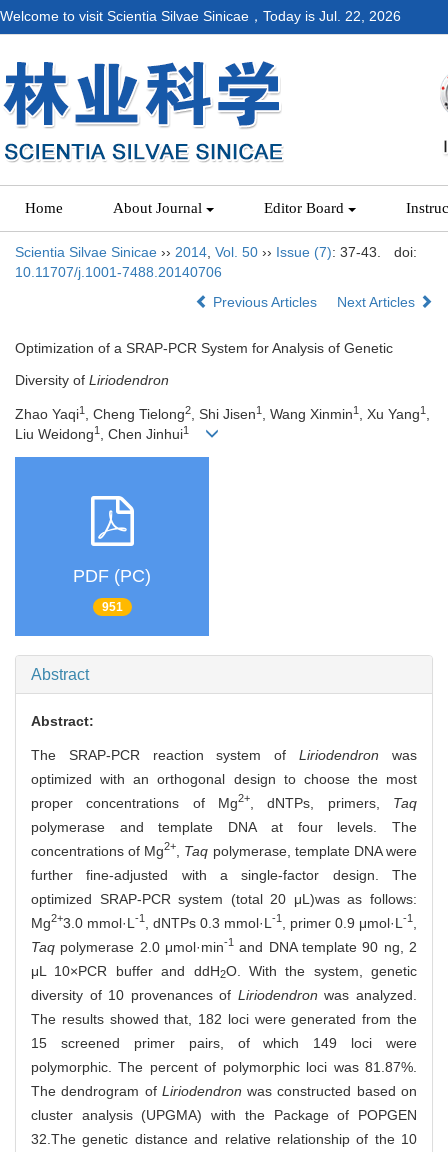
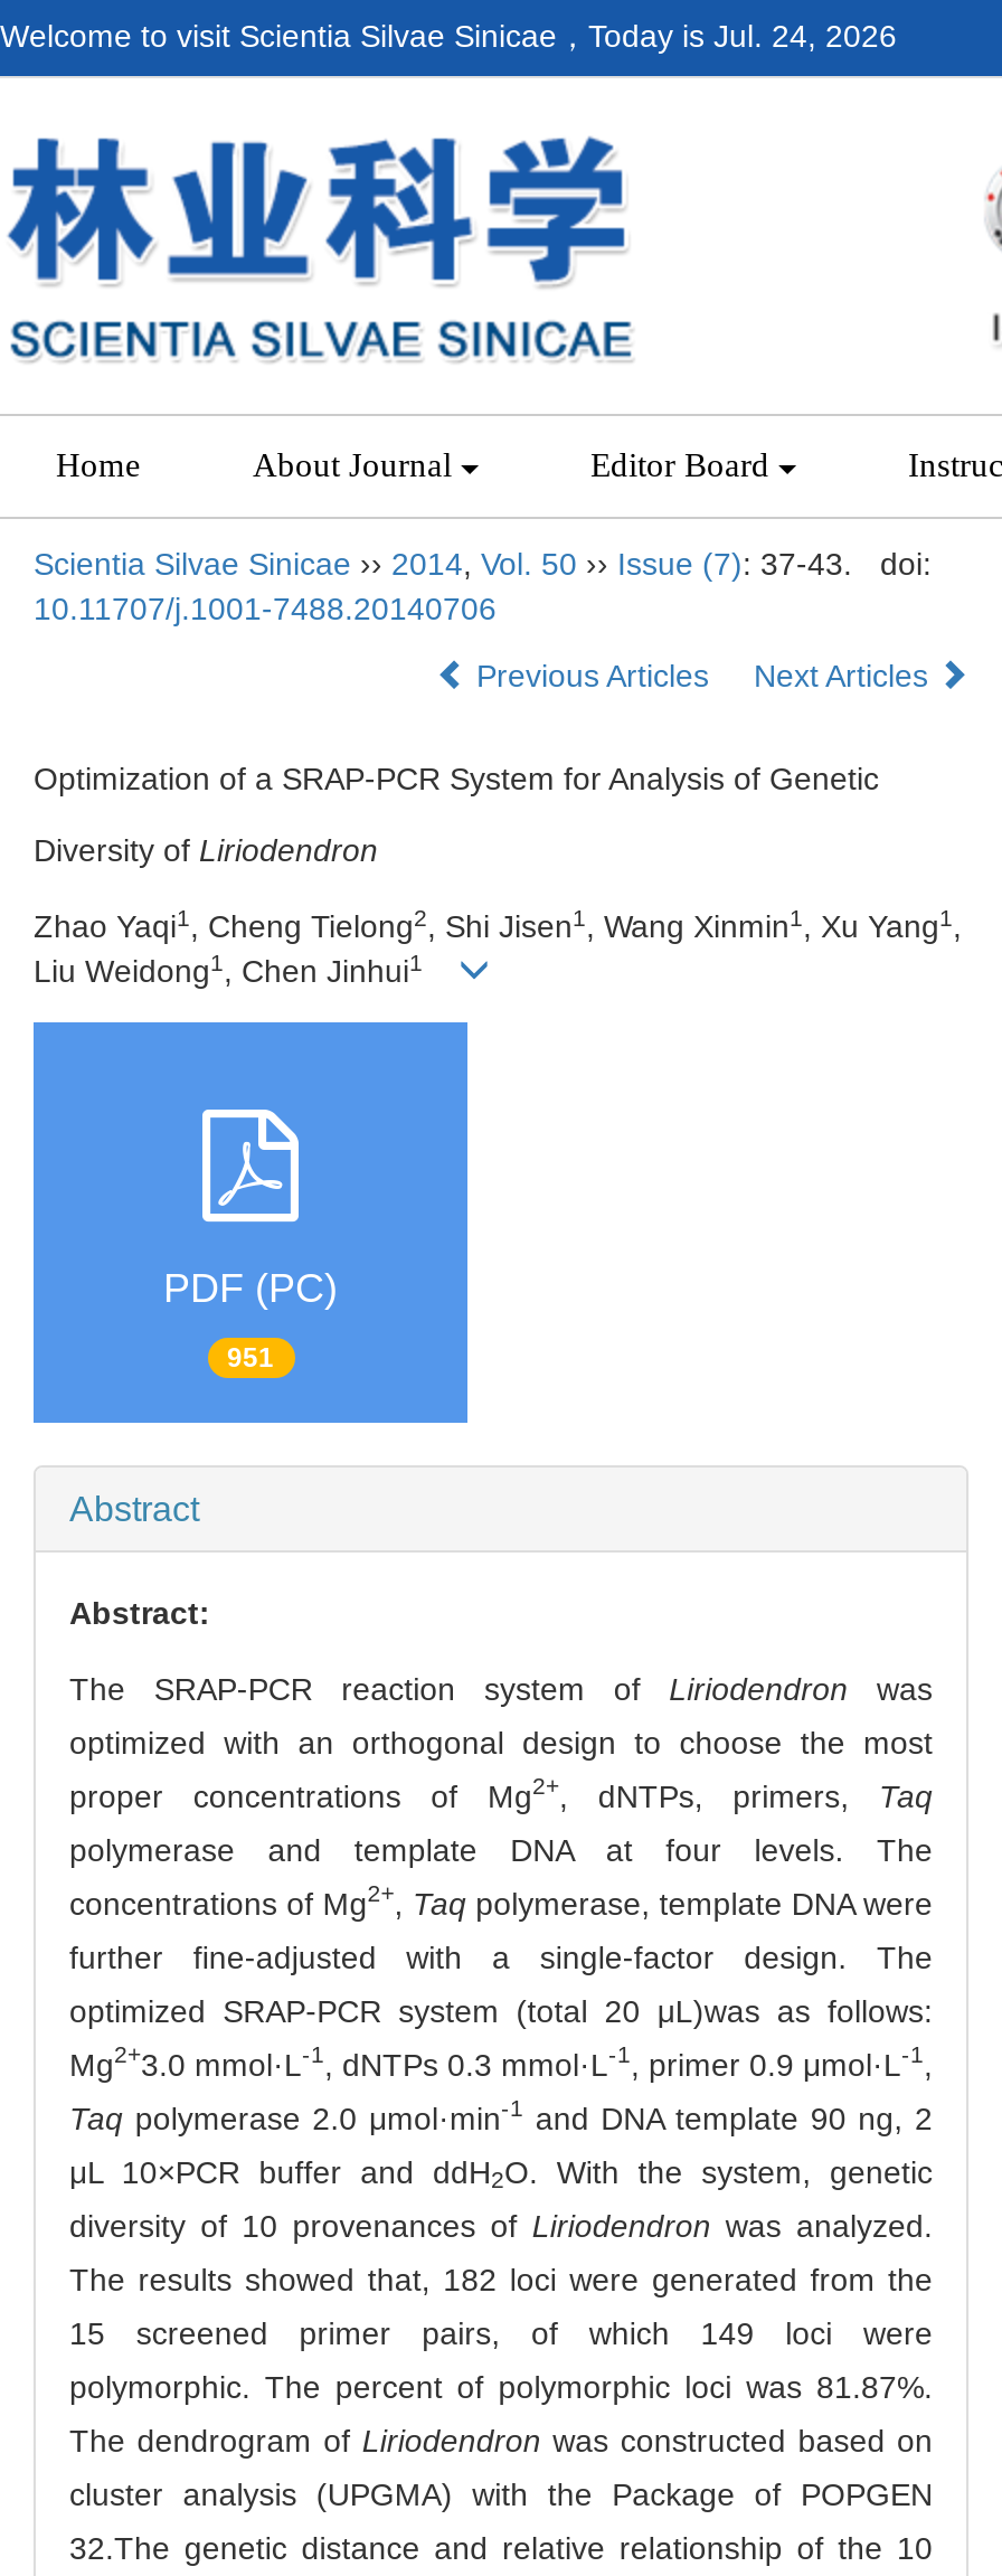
- Welcome to visit Scientia Silvae Sinicae，Today is Jul. 22, 2026
+ Welcome to visit Scientia Silvae Sinicae，Today is Jul. 24, 2026
